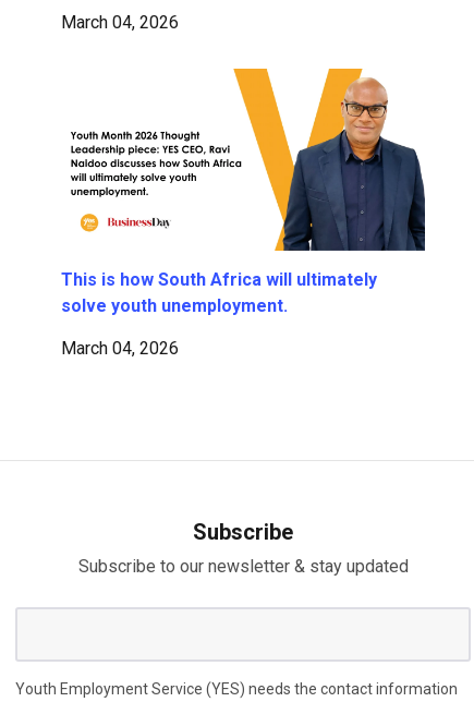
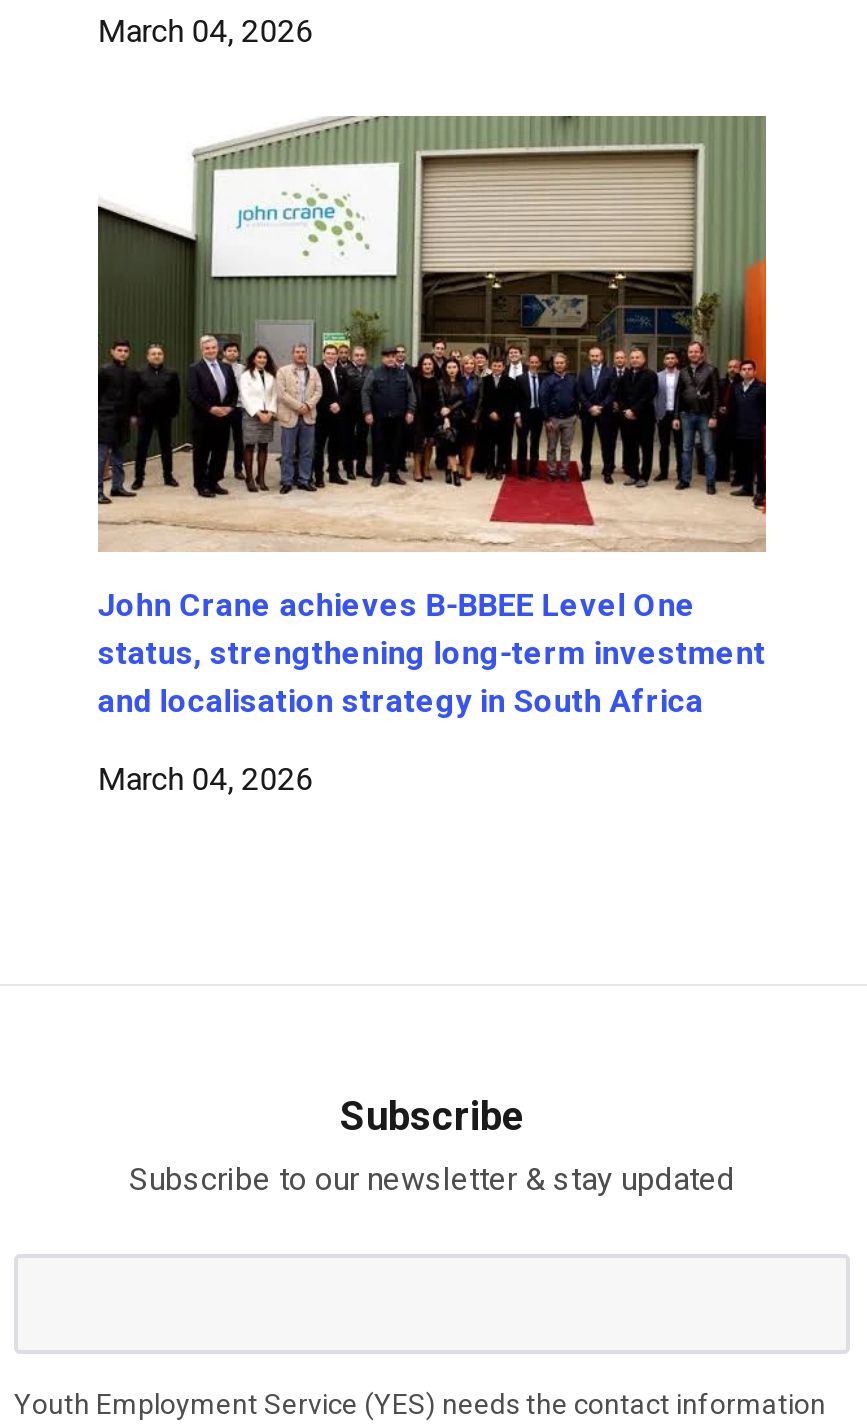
- [image]
- This is how South Africa will ultimately
- solve youth unemployment.
+ [image]
+ John Crane achieves B-BBEE Level One
+ status, strengthening long-term investment
+ and localisation strategy in South Africa
